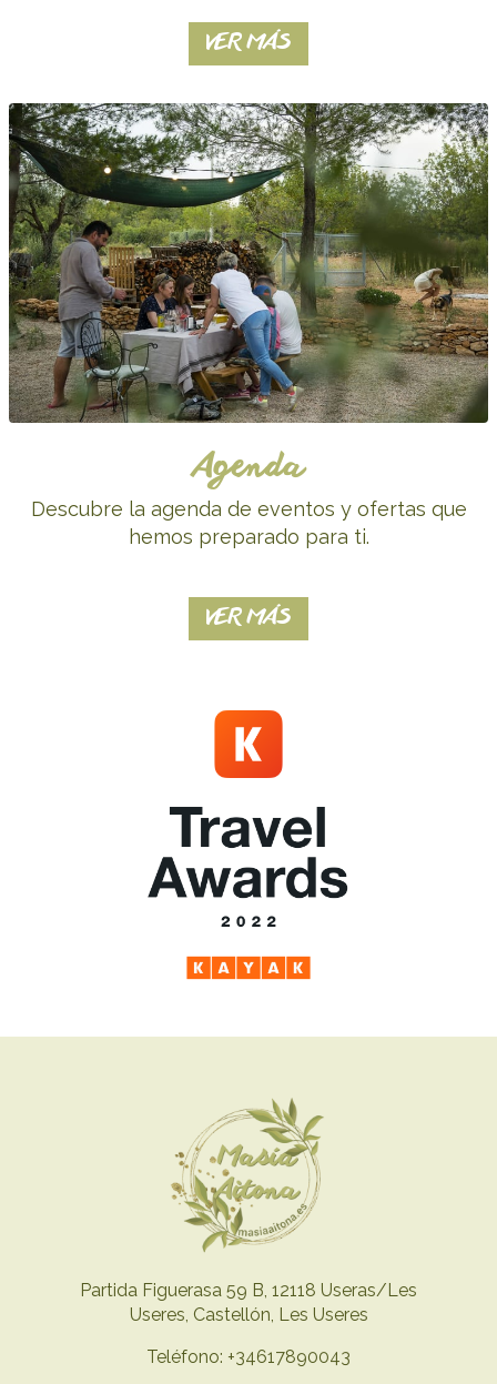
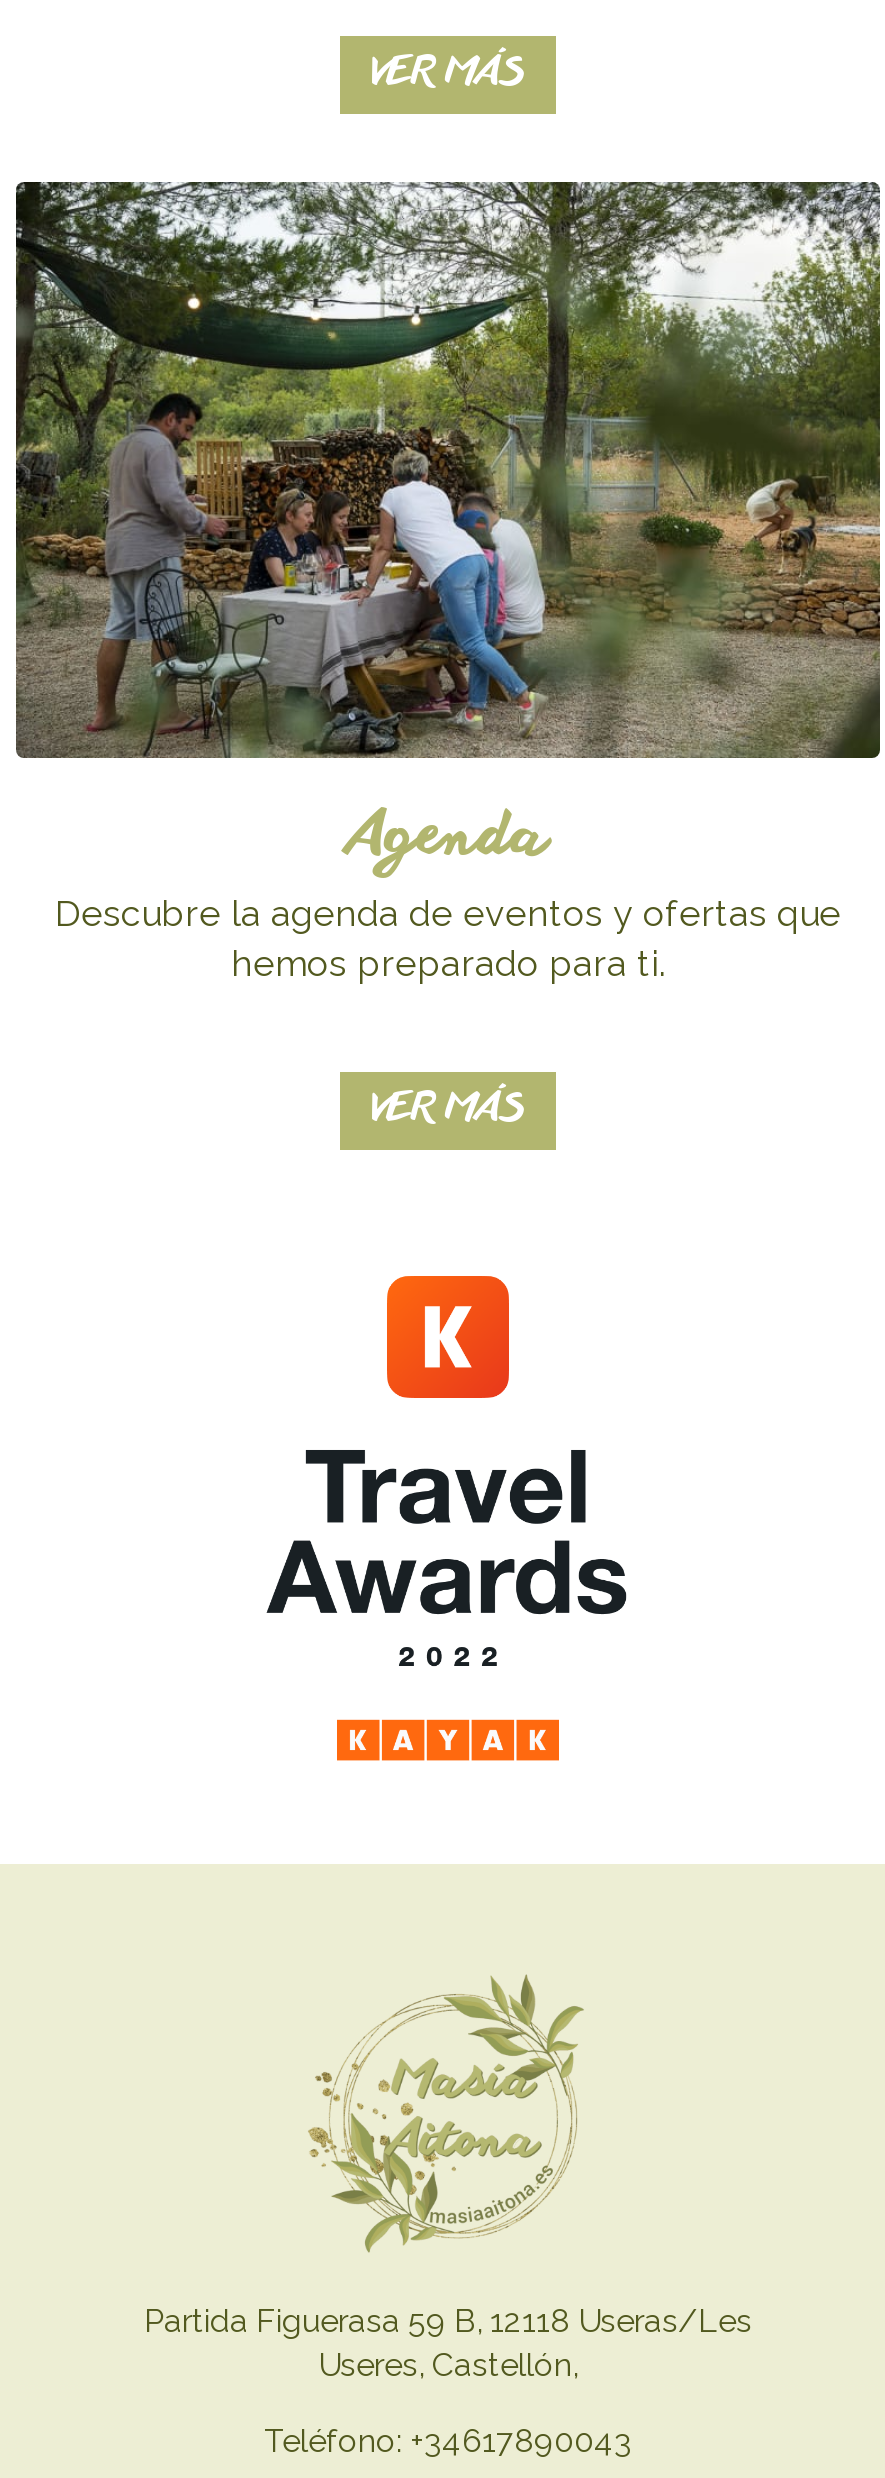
- Useres, Castellón, Les Useres
+ Useres, Castellón,
